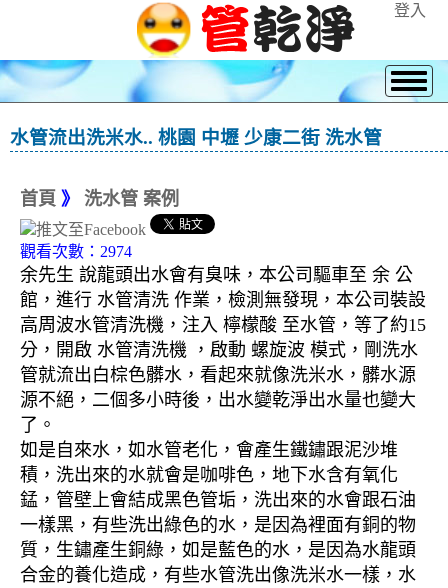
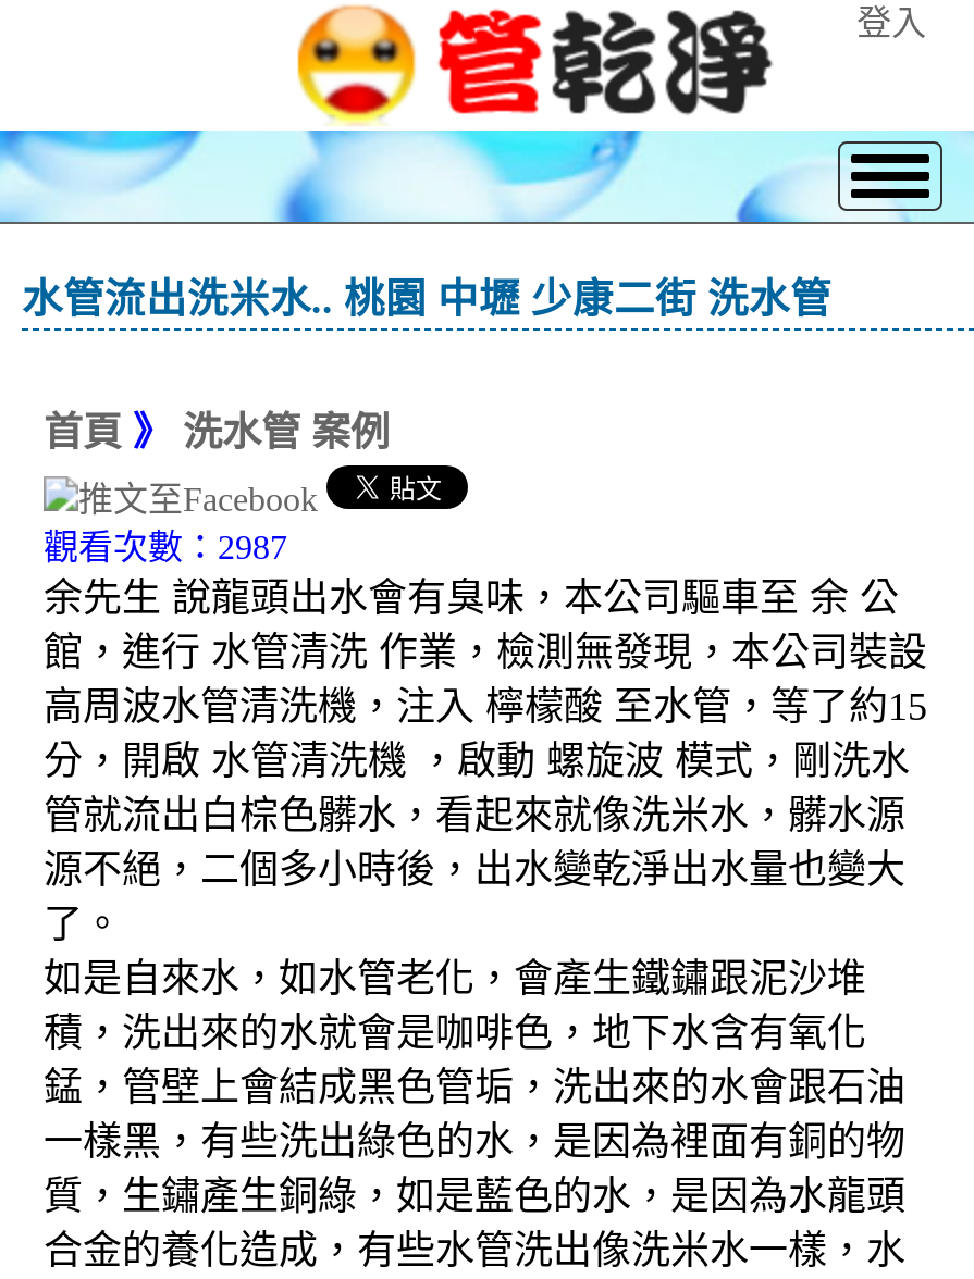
- 觀看次數：2974
+ 觀看次數：2987
